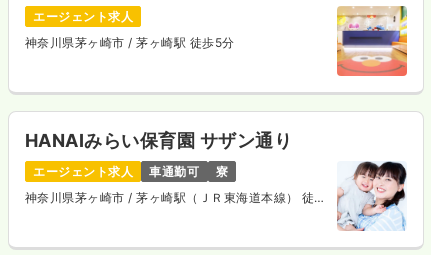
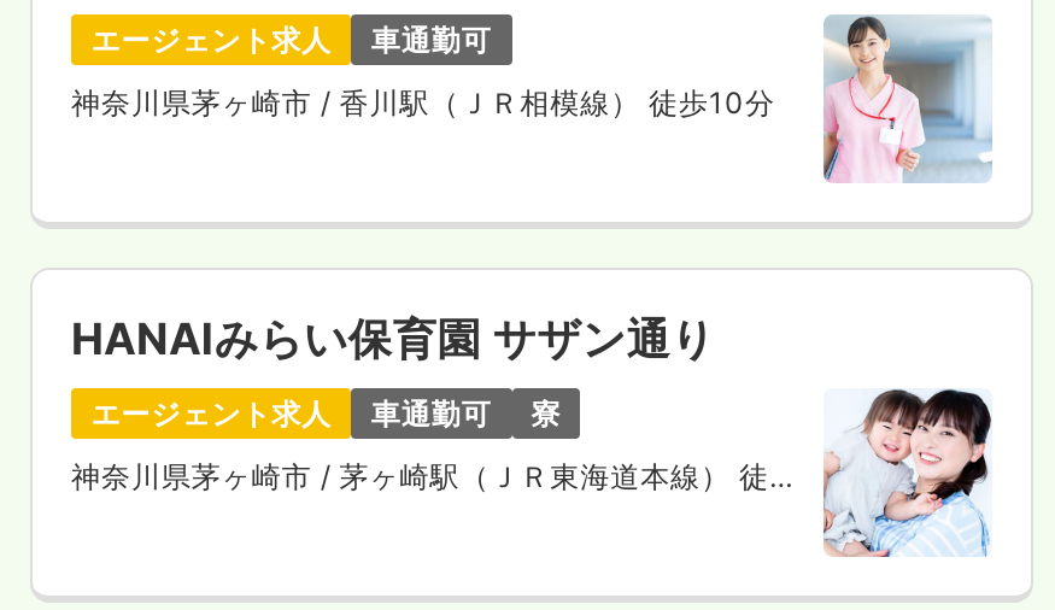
- [image]
+ [image]

- 神奈川県茅ヶ崎市/ 茅ヶ崎駅 徒歩5分
+ 車通勤可
+ 神奈川県茅ヶ崎市/ 香川駅（ＪＲ相模線） 徒歩10分
